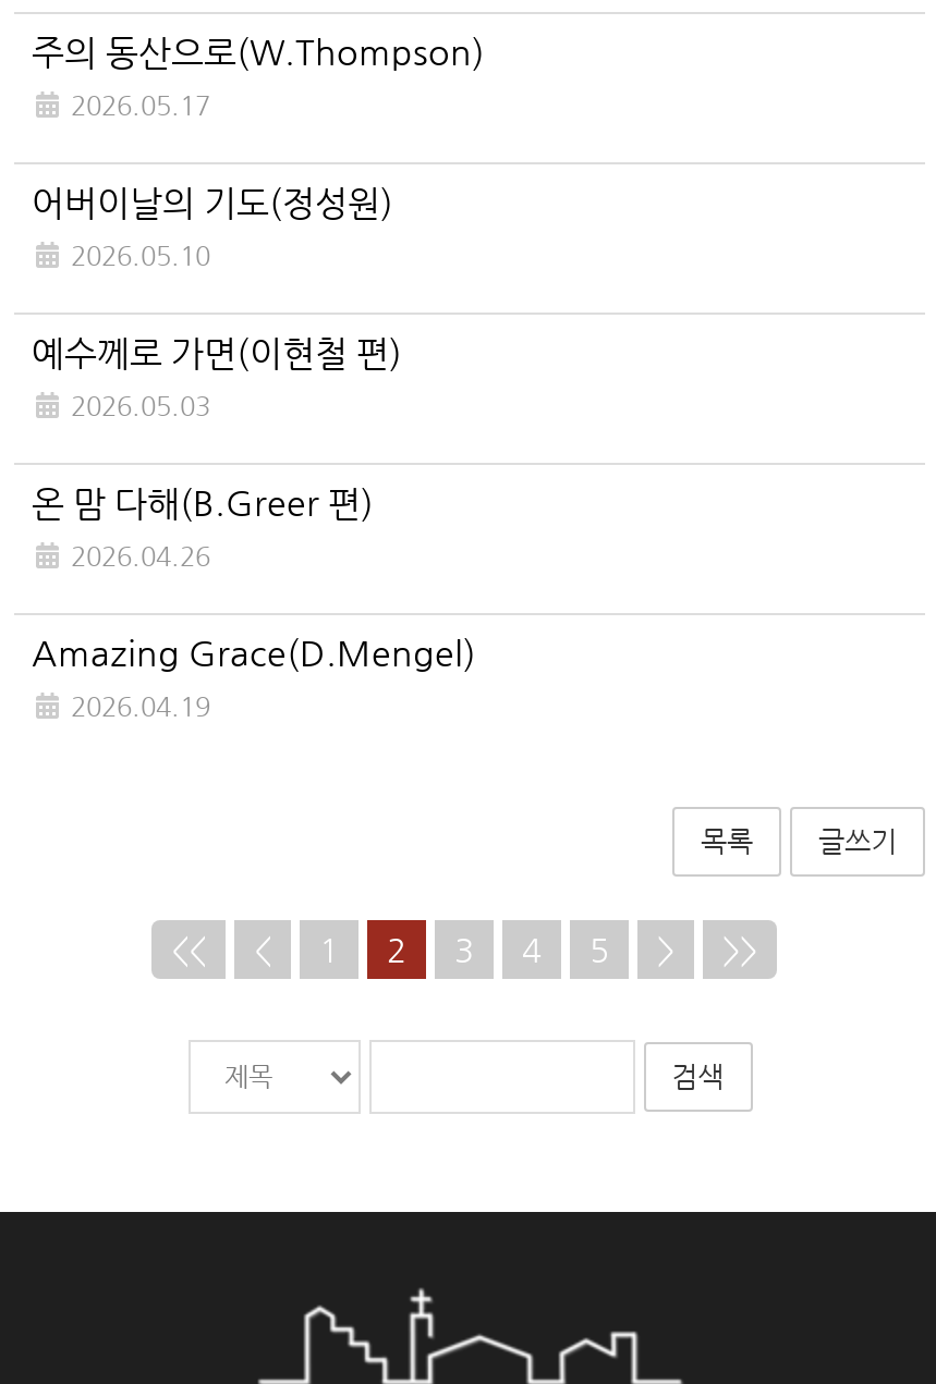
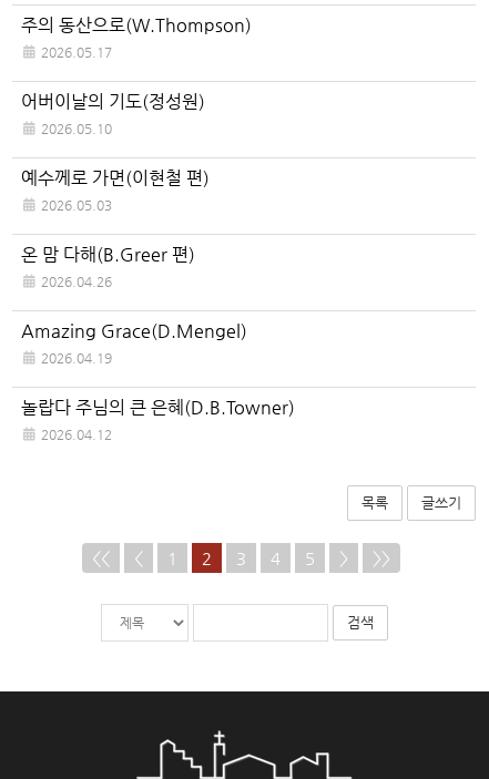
+ 놀랍다 주님의 큰 은혜(D.B.Towner)
+ 2026.04.12
